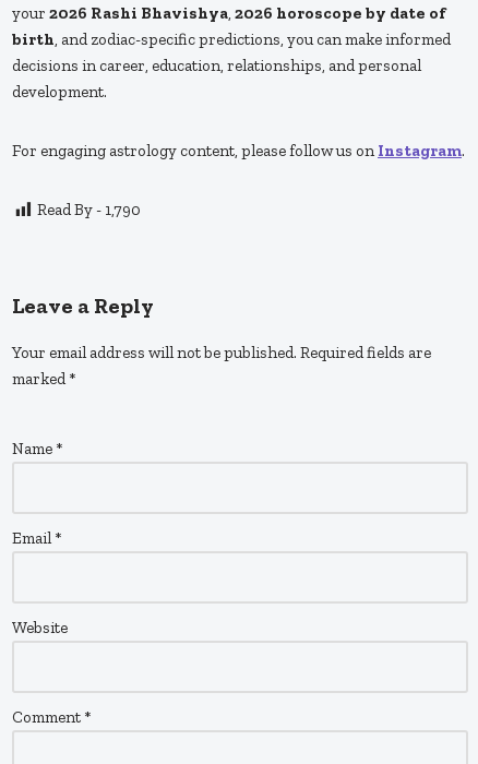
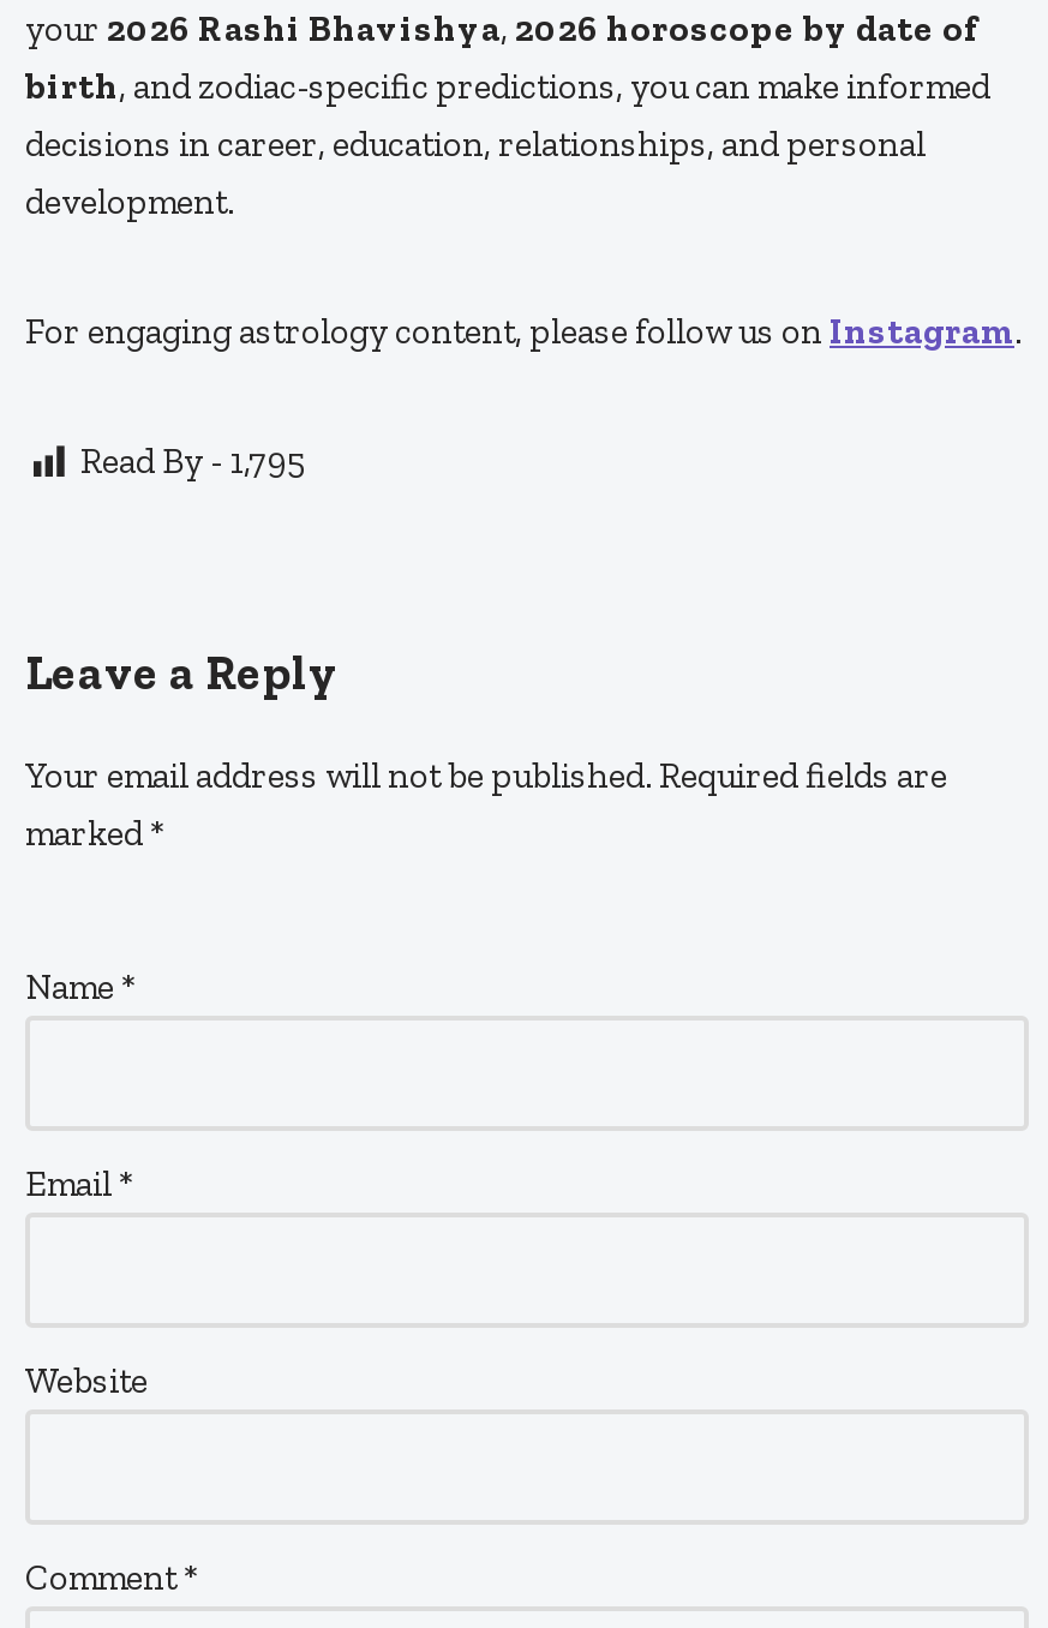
- Read By - 1,790
+ Read By - 1,795
